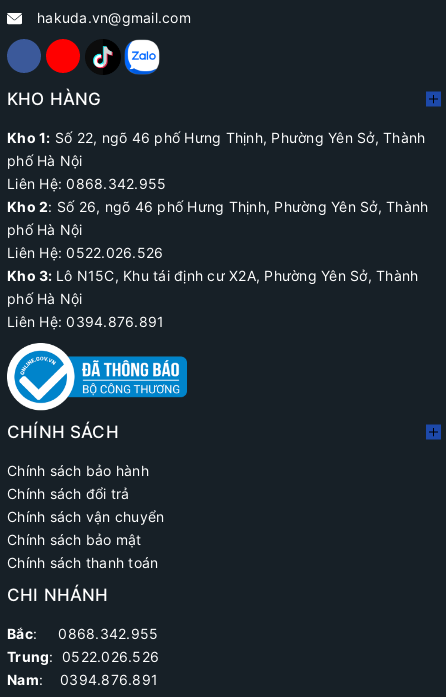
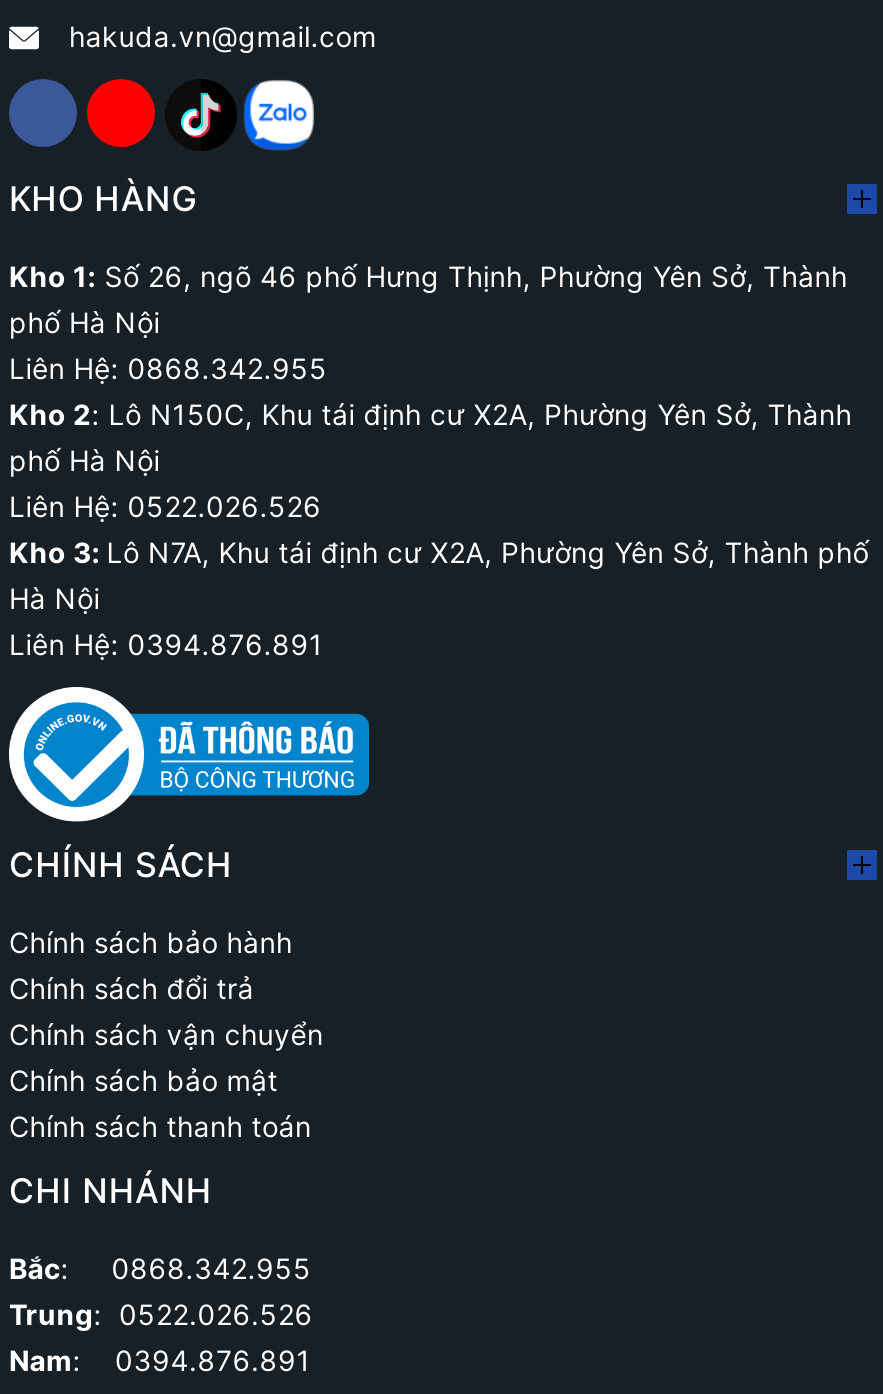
- Kho 1: Số 22, ngõ 46 phố Hưng Thịnh, Phường Yên Sở, Thành
+ Kho 1: Số 26, ngõ 46 phố Hưng Thịnh, Phường Yên Sở, Thành

- Kho 2: Số 26, ngõ 46 phố Hưng Thịnh, Phường Yên Sở, Thành
+ Kho 2: Lô N150C, Khu tái định cư X2A, Phường Yên Sở, Thành

- Kho 3: Lô N15C, Khu tái định cư X2A, Phường Yên Sở, Thành
- phố Hà Nội
+ Kho 3: Lô N7A, Khu tái định cư X2A, Phường Yên Sở, Thành phố
+ Hà Nội
